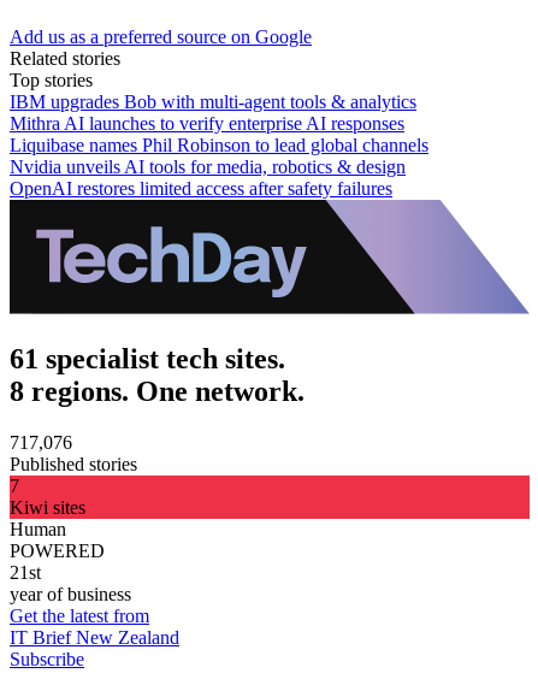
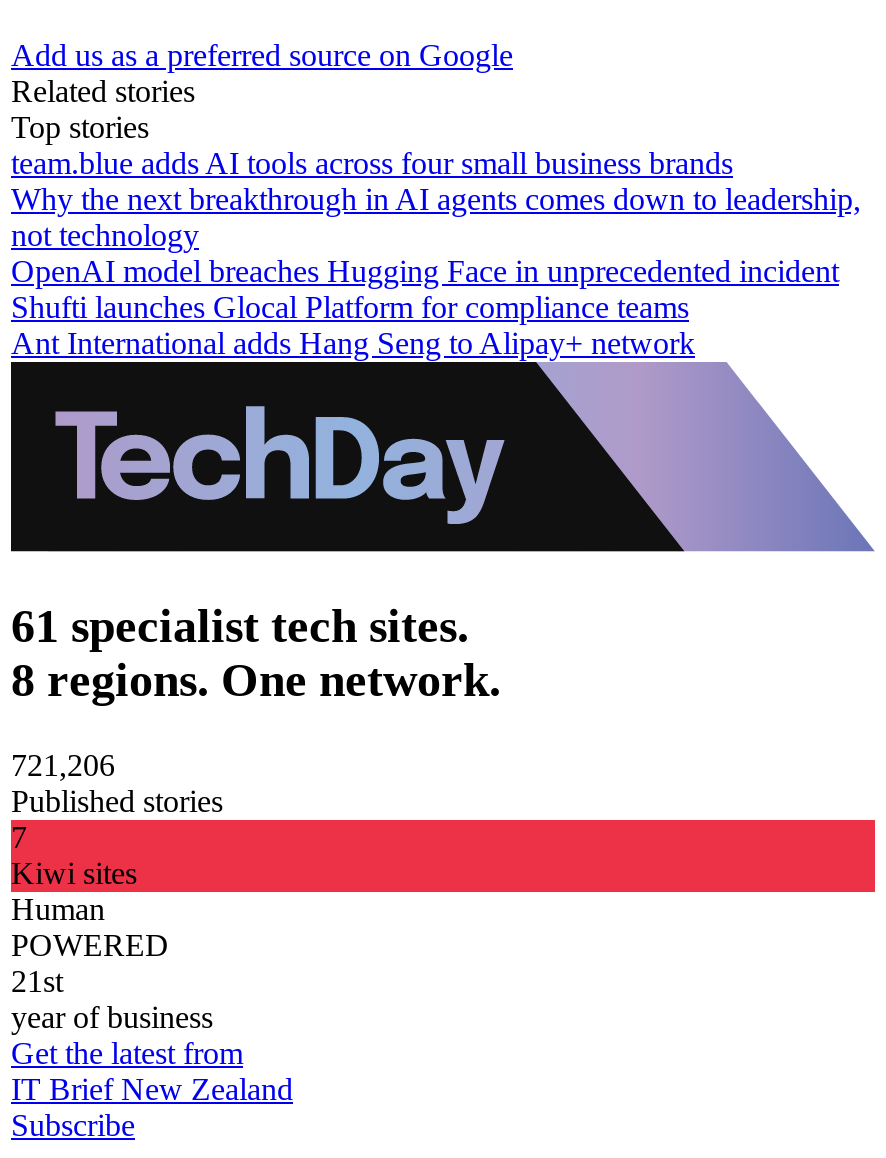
- IBM upgrades Bob with multi-agent tools & analytics
- Mithra AI launches to verify enterprise AI responses
- Liquibase names Phil Robinson to lead global channels
- Nvidia unveils AI tools for media, robotics & design
- OpenAI restores limited access after safety failures
+ team.blue adds AI tools across four small business brands
+ Why the next breakthrough in AI agents comes down to leadership,
+ not technology
+ OpenAI model breaches Hugging Face in unprecedented incident
+ Shufti launches Glocal Platform for compliance teams
+ Ant International adds Hang Seng to Alipay+ network

- 717,076
+ 721,206
